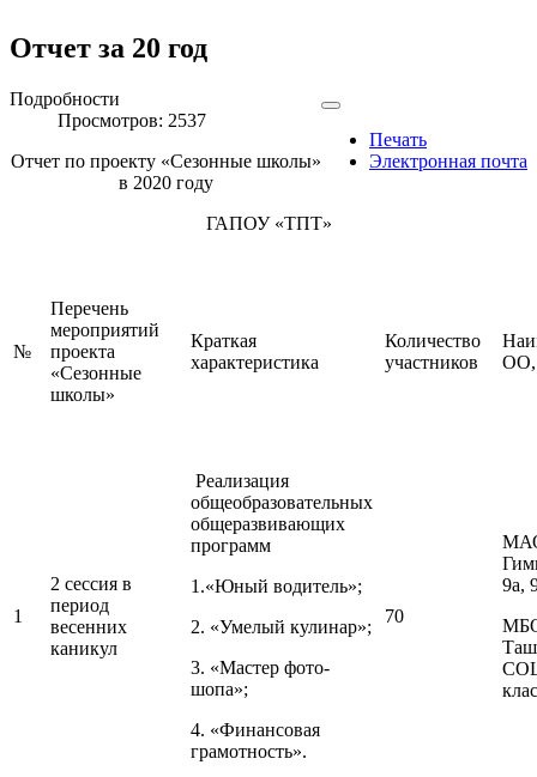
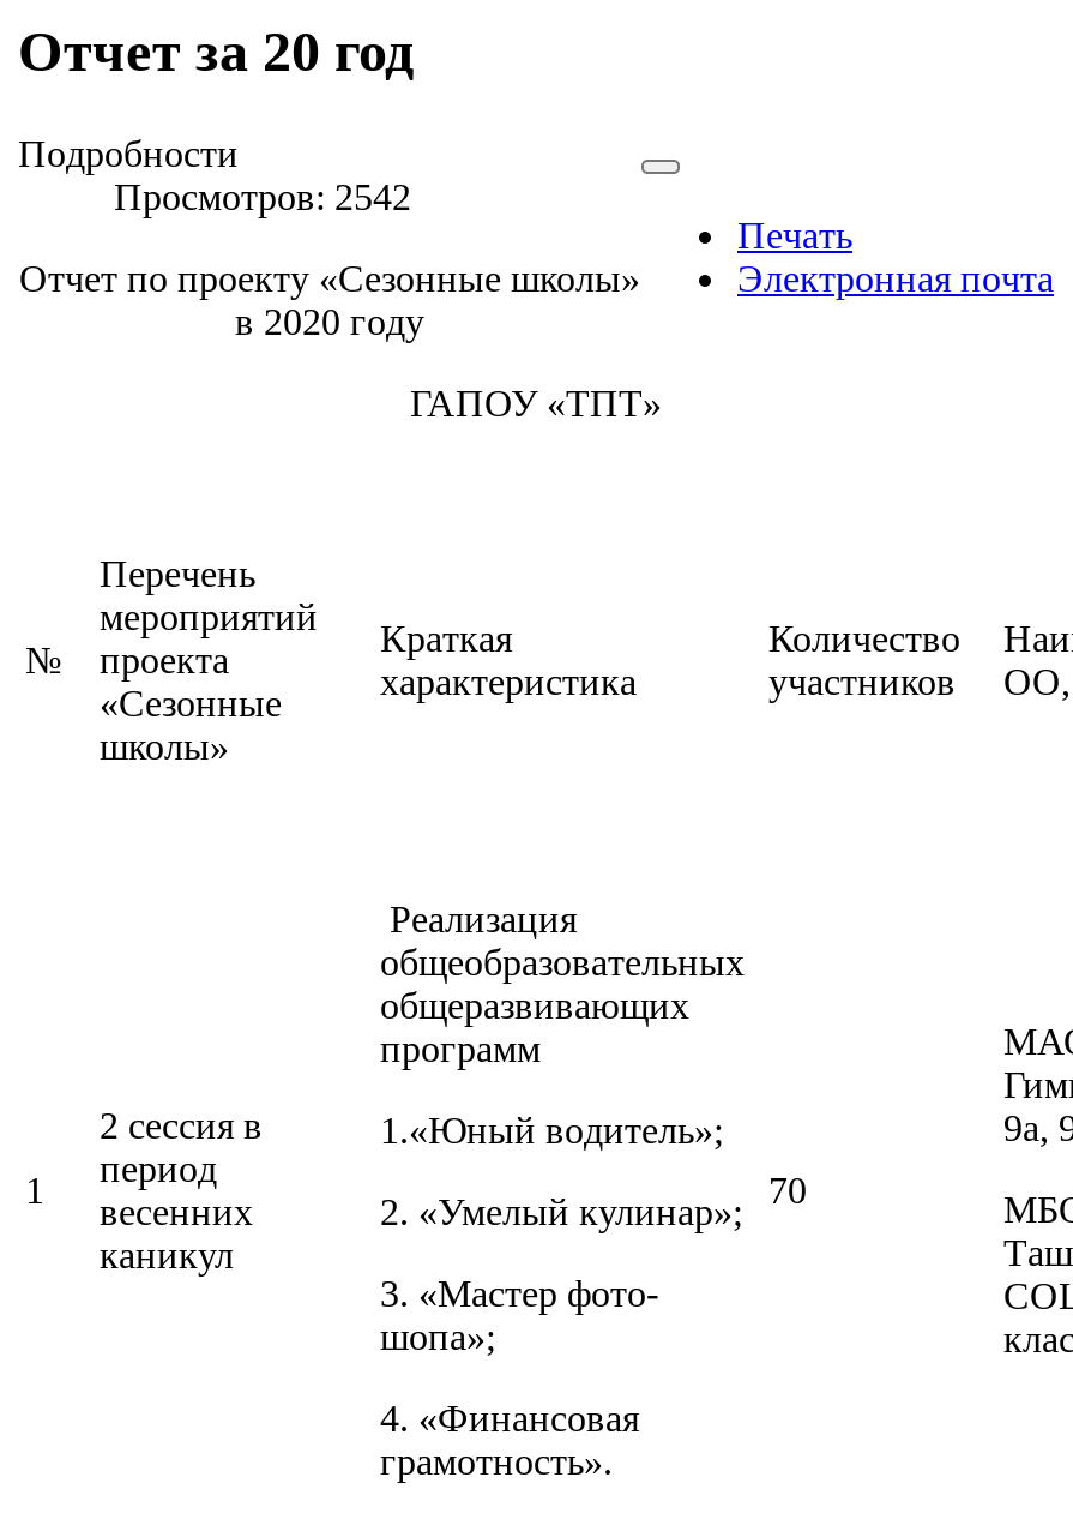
- Просмотров: 2537
+ Просмотров: 2542
